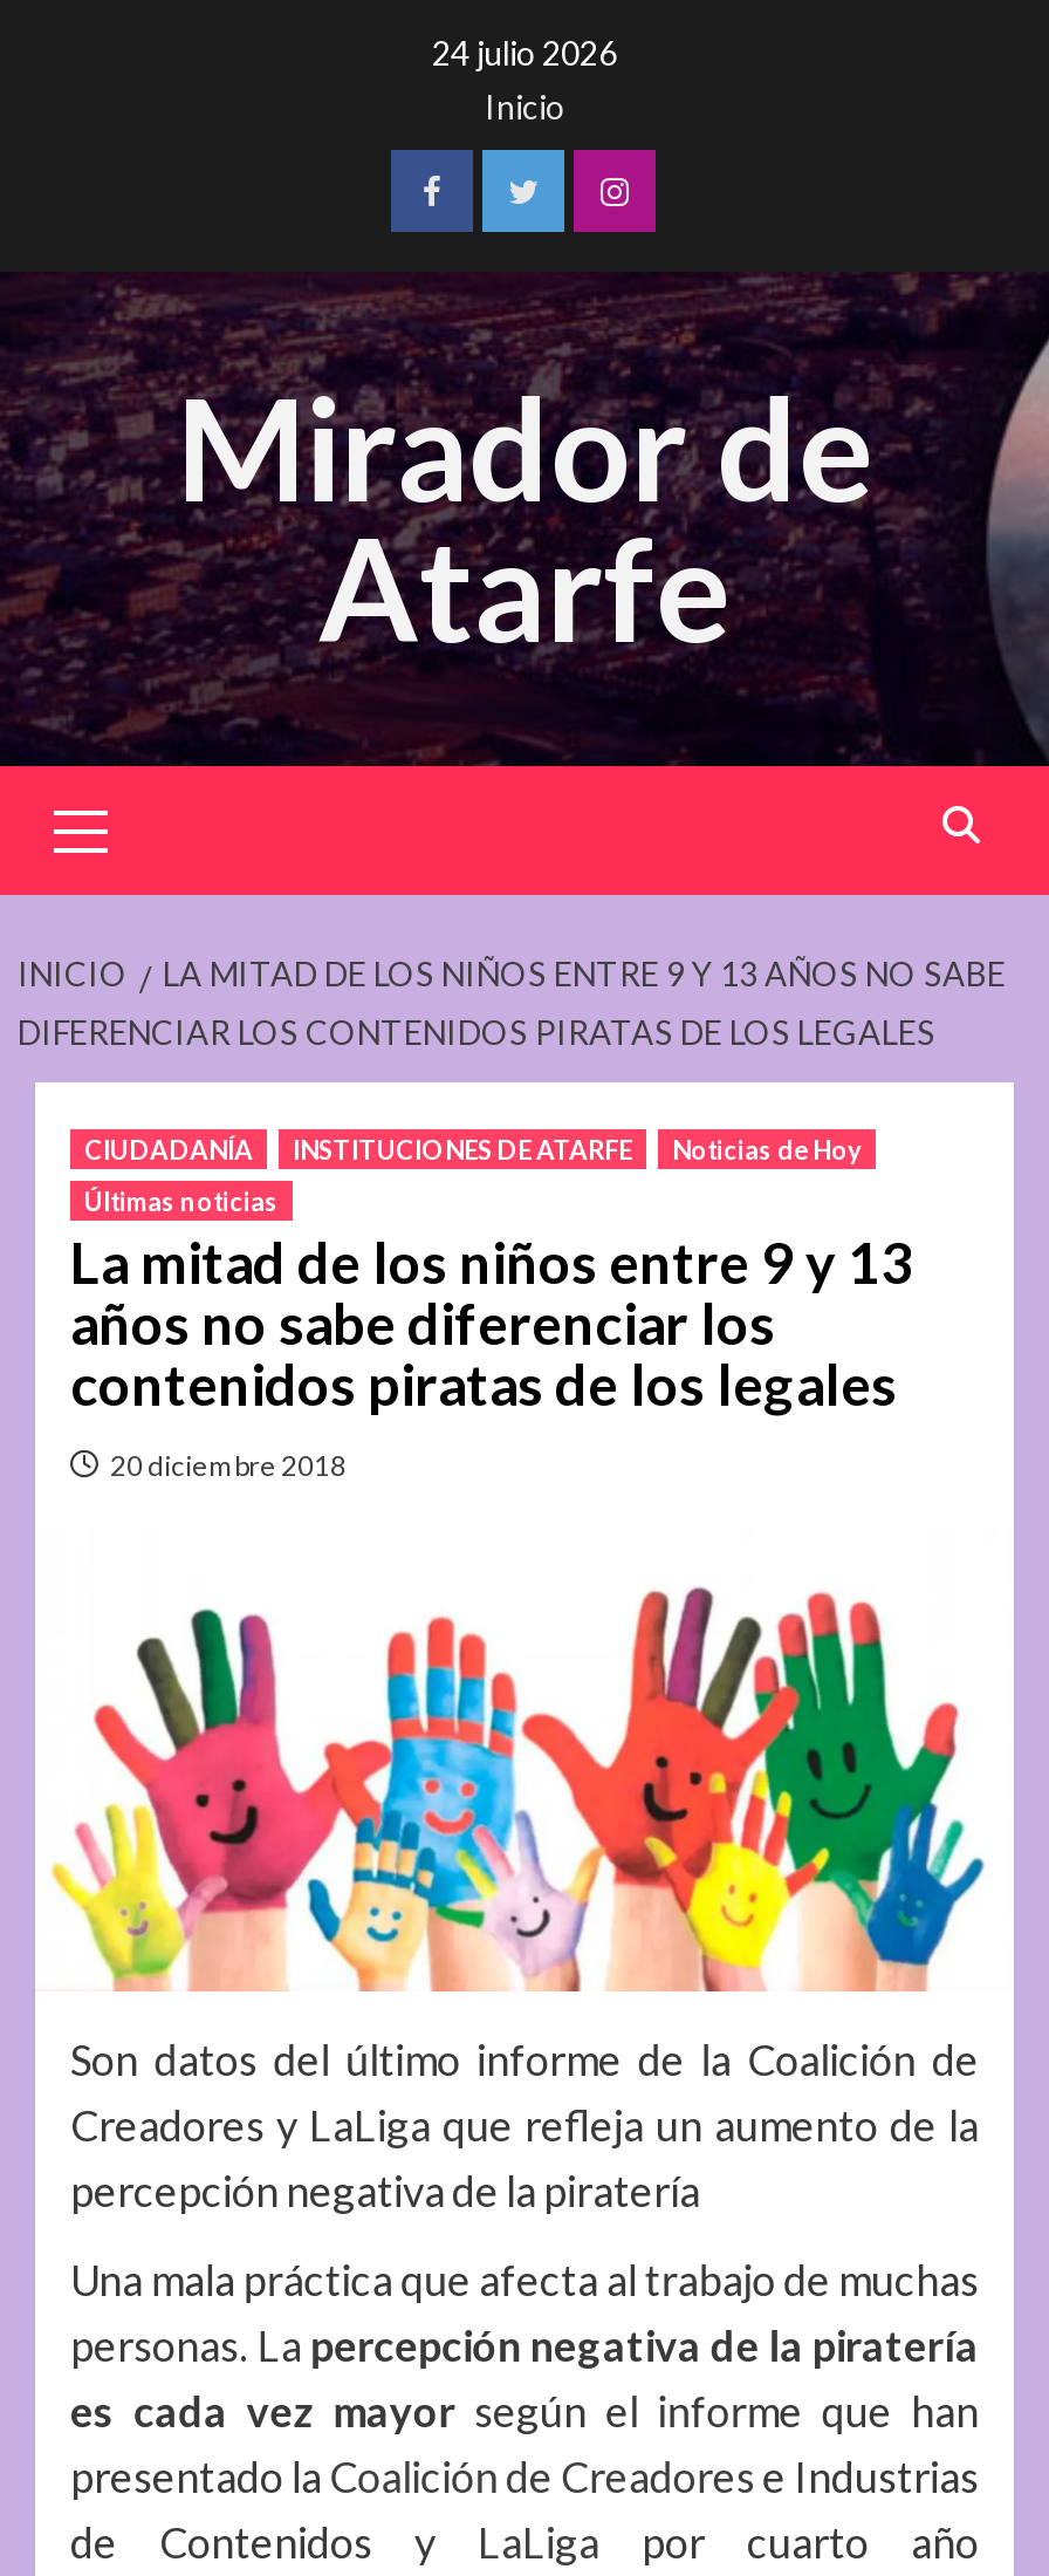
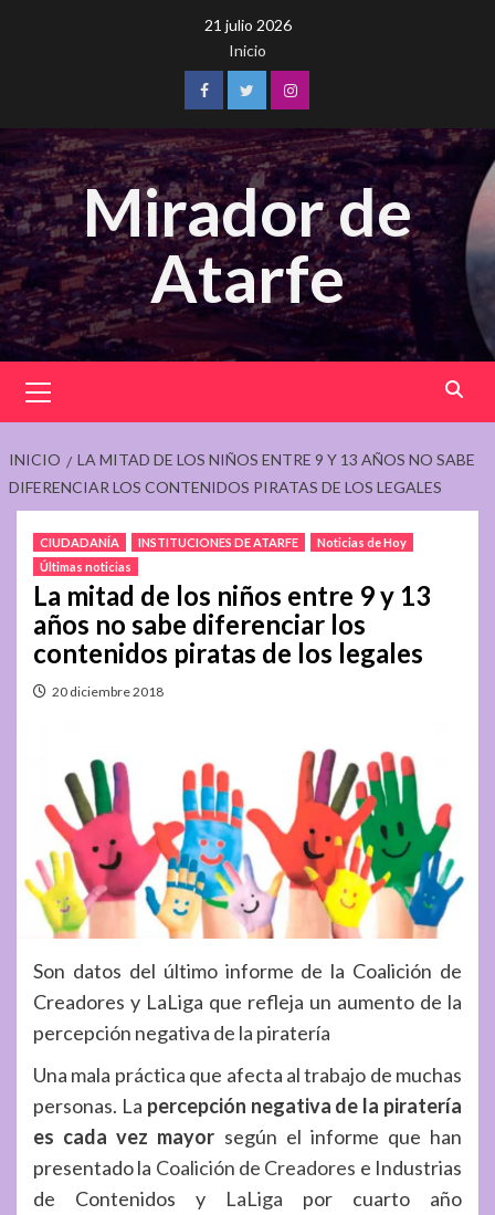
- 24 julio 2026
+ 21 julio 2026
